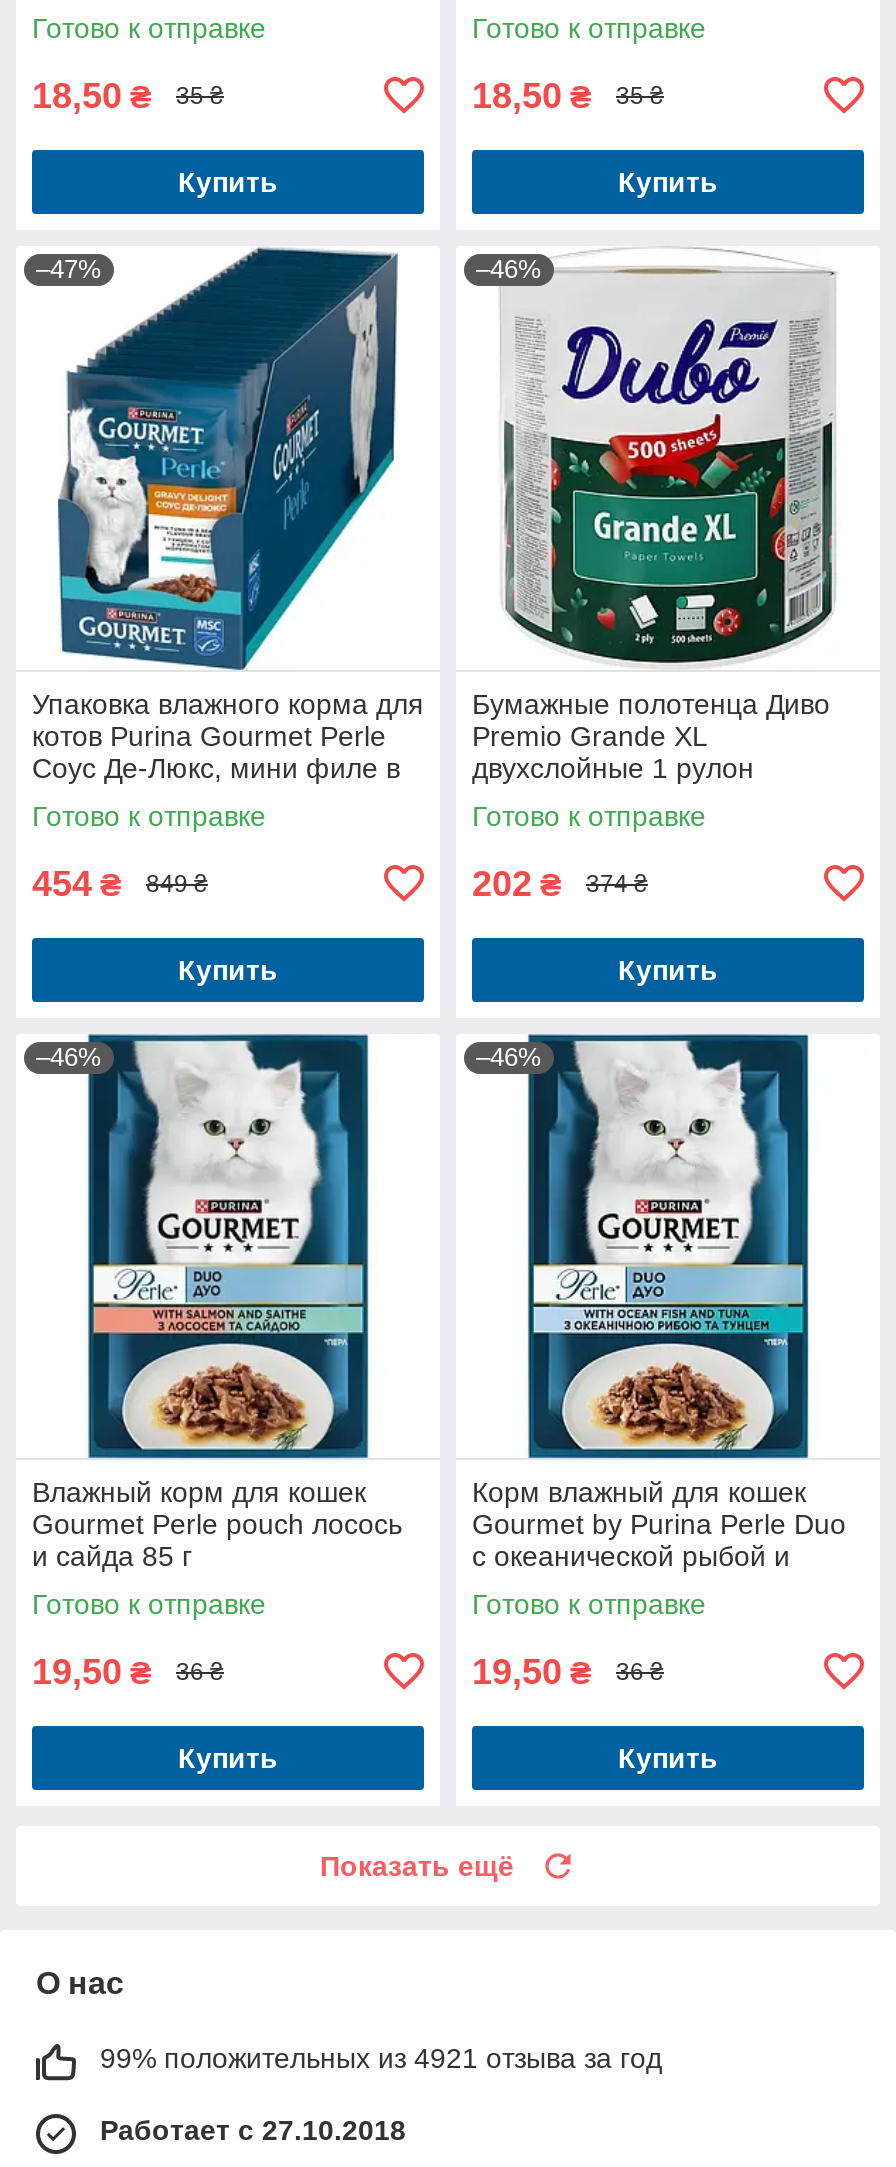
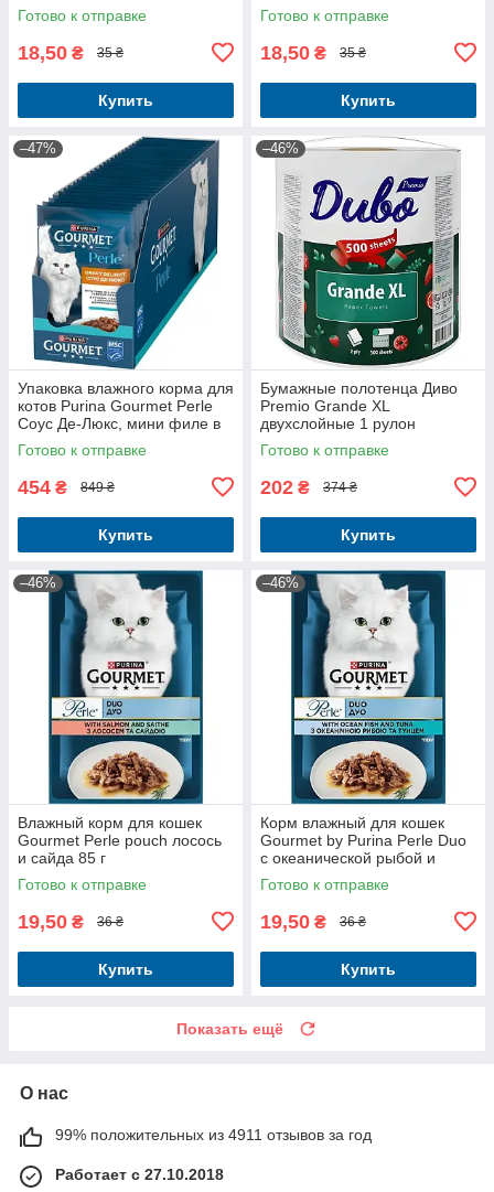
- 99% положительных из 4921 отзыва за год
+ 99% положительных из 4911 отзывов за год
